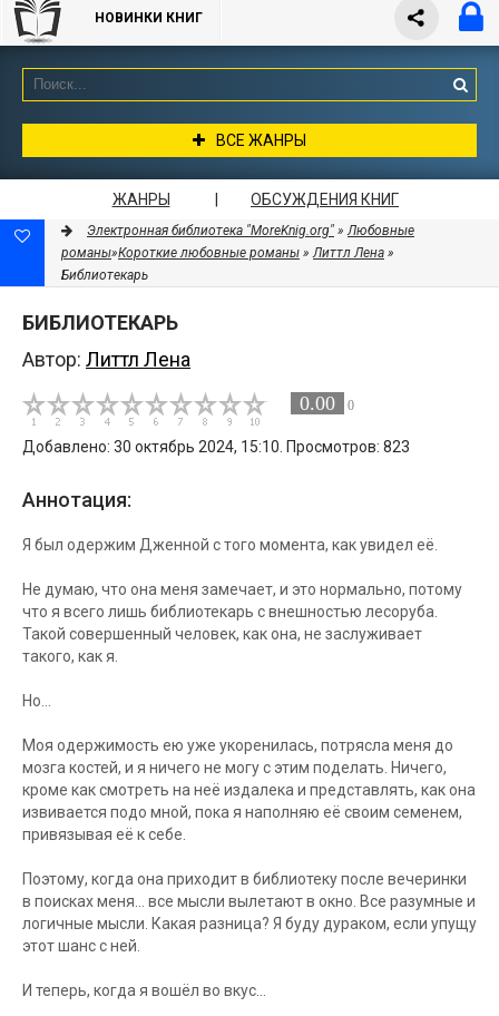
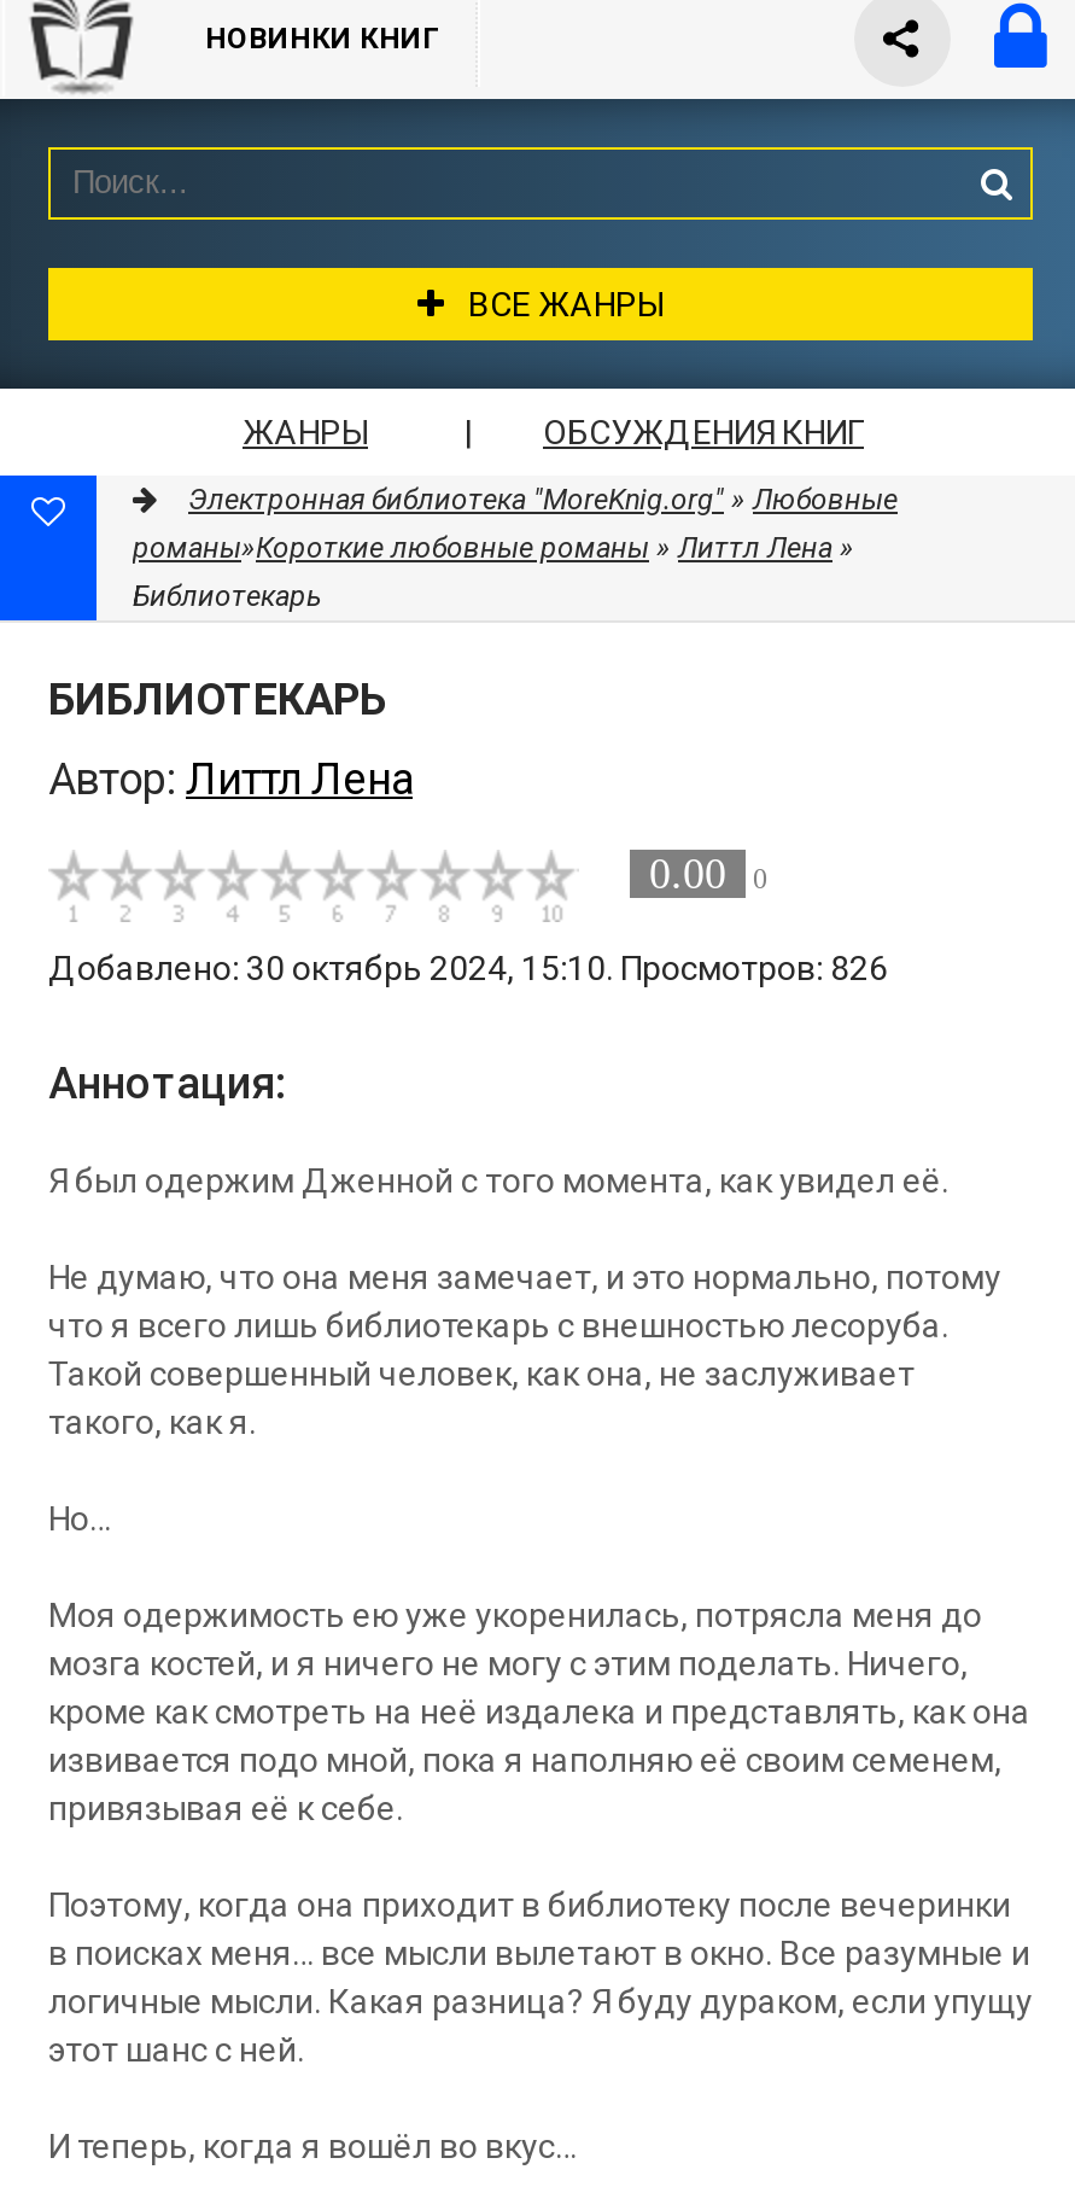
- Добавлено: 30 октябрь 2024, 15:10. Просмотров: 823
+ Добавлено: 30 октябрь 2024, 15:10. Просмотров: 826
